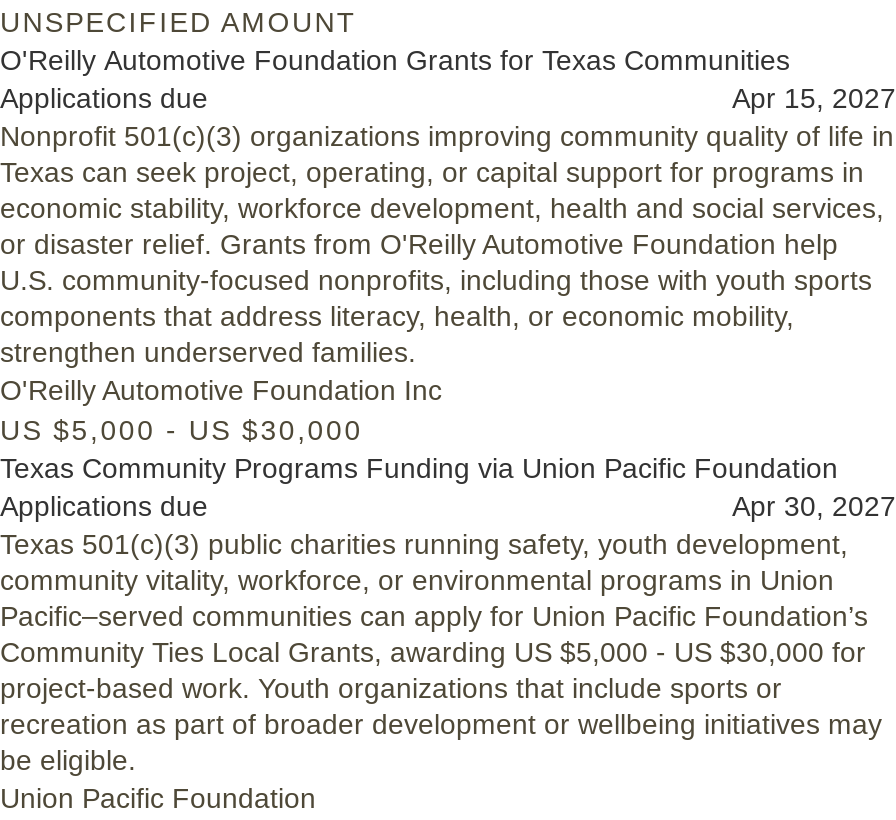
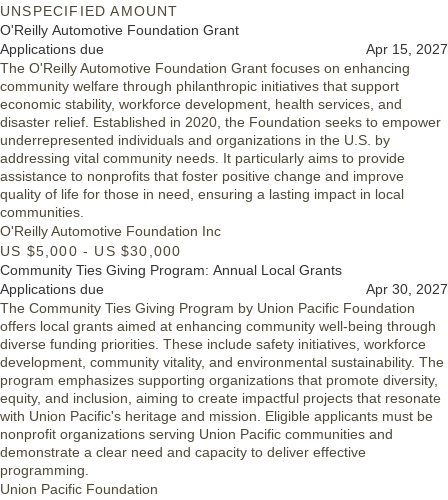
- O'Reilly Automotive Foundation Grants for Texas Communities
+ O'Reilly Automotive Foundation Grant

- Nonprofit 501(c)(3) organizations improving community quality of life in
- Texas can seek project, operating, or capital support for programs in
- economic stability, workforce development, health and social services,
- or disaster relief. Grants from O'Reilly Automotive Foundation help
- U.S. community-focused nonprofits, including those with youth sports
- components that address literacy, health, or economic mobility,
- strengthen underserved families.
+ The O'Reilly Automotive Foundation Grant focuses on enhancing
+ community welfare through philanthropic initiatives that support
+ economic stability, workforce development, health services, and
+ disaster relief. Established in 2020, the Foundation seeks to empower
+ underrepresented individuals and organizations in the U.S. by
+ addressing vital community needs. It particularly aims to provide
+ assistance to nonprofits that foster positive change and improve
+ quality of life for those in need, ensuring a lasting impact in local
+ communities.

- Texas Community Programs Funding via Union Pacific Foundation
+ Community Ties Giving Program: Annual Local Grants

- Texas 501(c)(3) public charities running safety, youth development,
- community vitality, workforce, or environmental programs in Union
- Pacific–served communities can apply for Union Pacific Foundation’s
- Community Ties Local Grants, awarding US $5,000 - US $30,000 for
- project-based work. Youth organizations that include sports or
- recreation as part of broader development or wellbeing initiatives may
- be eligible.
+ The Community Ties Giving Program by Union Pacific Foundation
+ offers local grants aimed at enhancing community well-being through
+ diverse funding priorities. These include safety initiatives, workforce
+ development, community vitality, and environmental sustainability. The
+ program emphasizes supporting organizations that promote diversity,
+ equity, and inclusion, aiming to create impactful projects that resonate
+ with Union Pacific's heritage and mission. Eligible applicants must be
+ nonprofit organizations serving Union Pacific communities and
+ demonstrate a clear need and capacity to deliver effective
+ programming.
